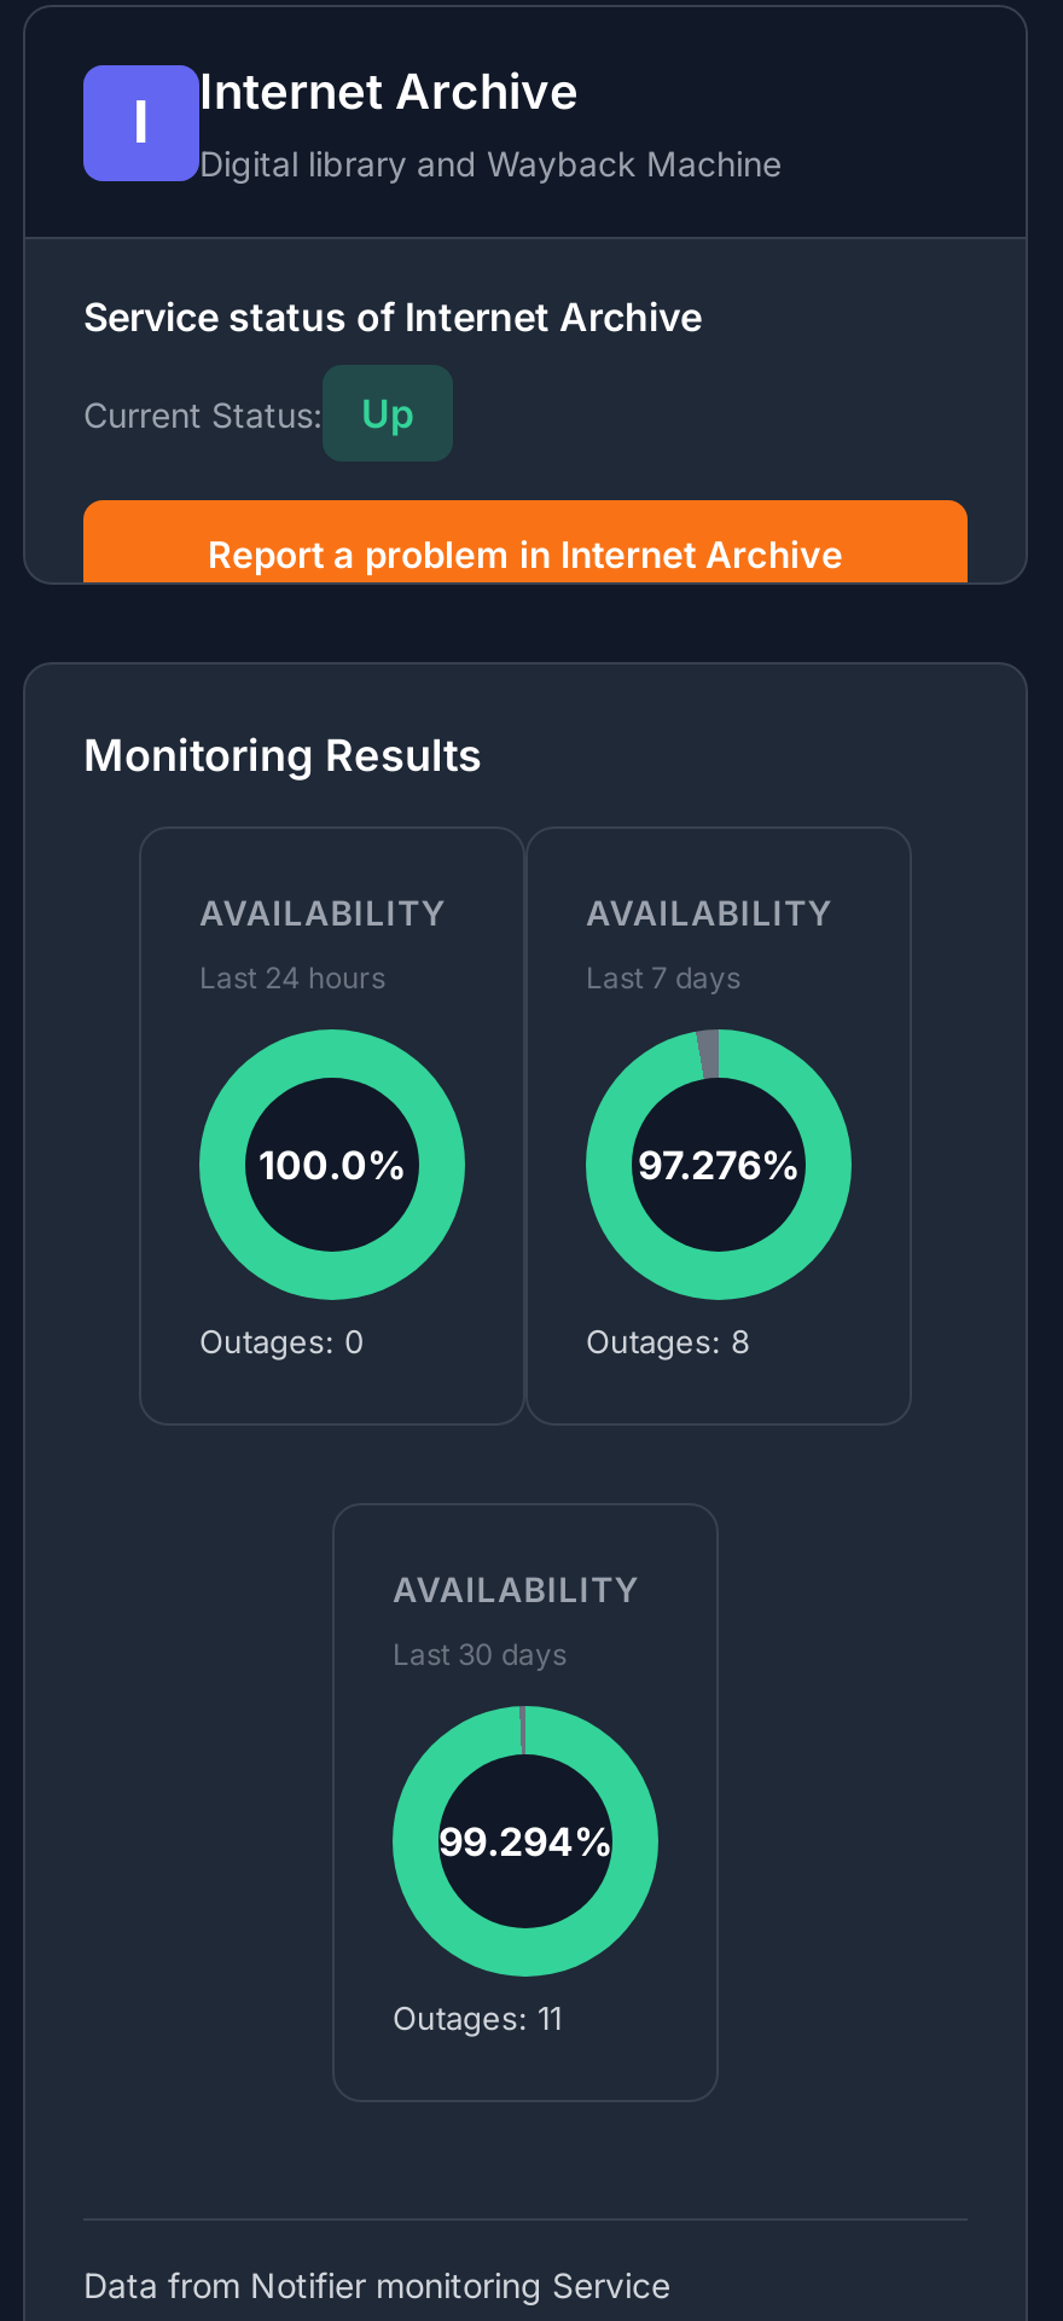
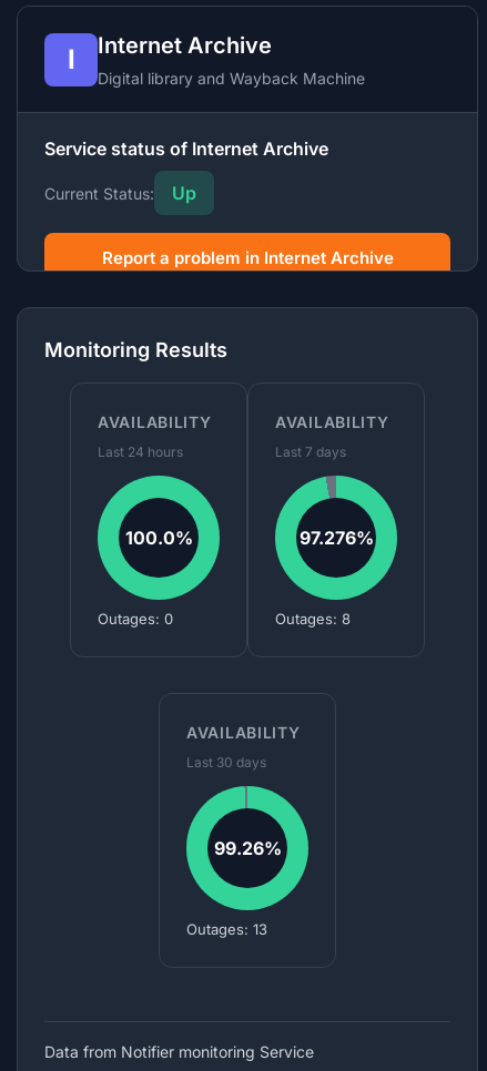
- 99.294%
+ 99.26%

- Outages: 11
+ Outages: 13
